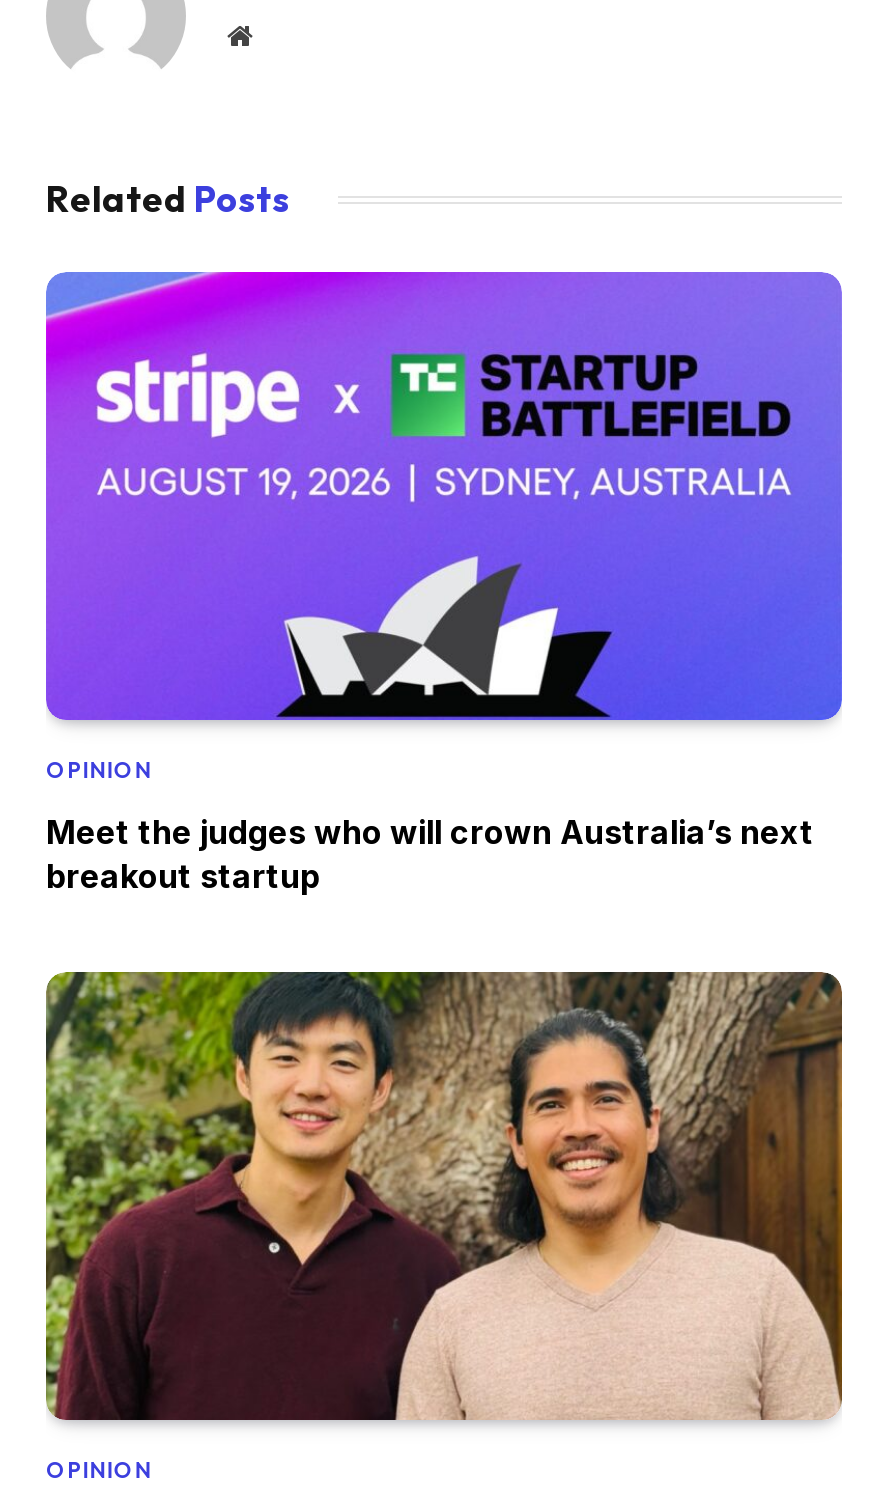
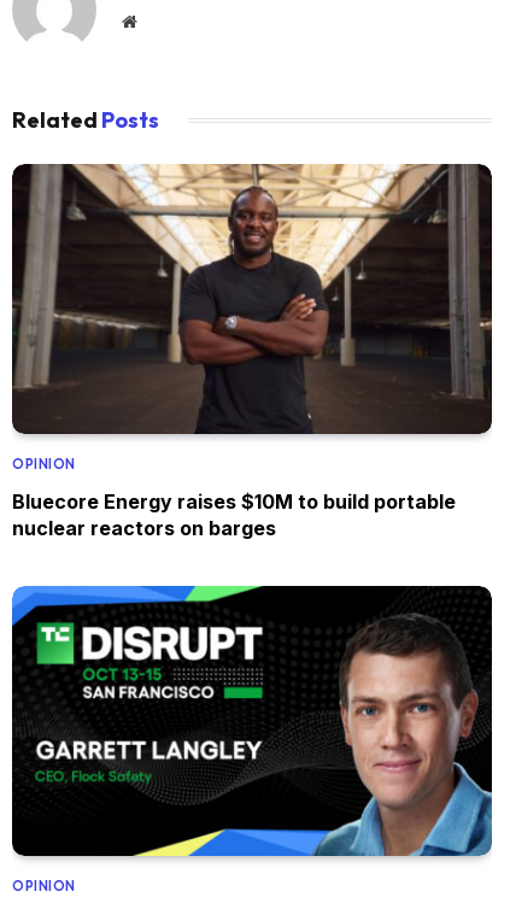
- [image]
+ [image]

- Meet the judges who will crown Australia’s next
- breakout startup
+ Bluecore Energy raises $10M to build portable
+ nuclear reactors on barges

- [image]
+ [image]
